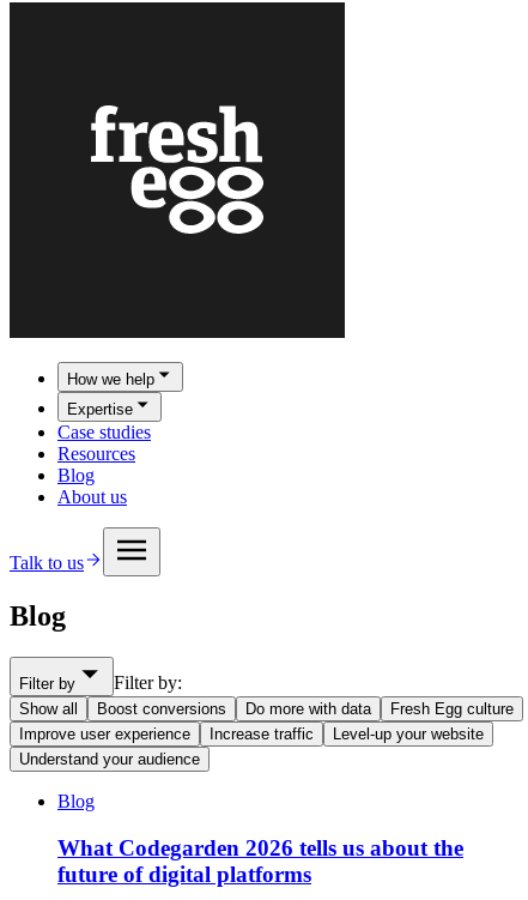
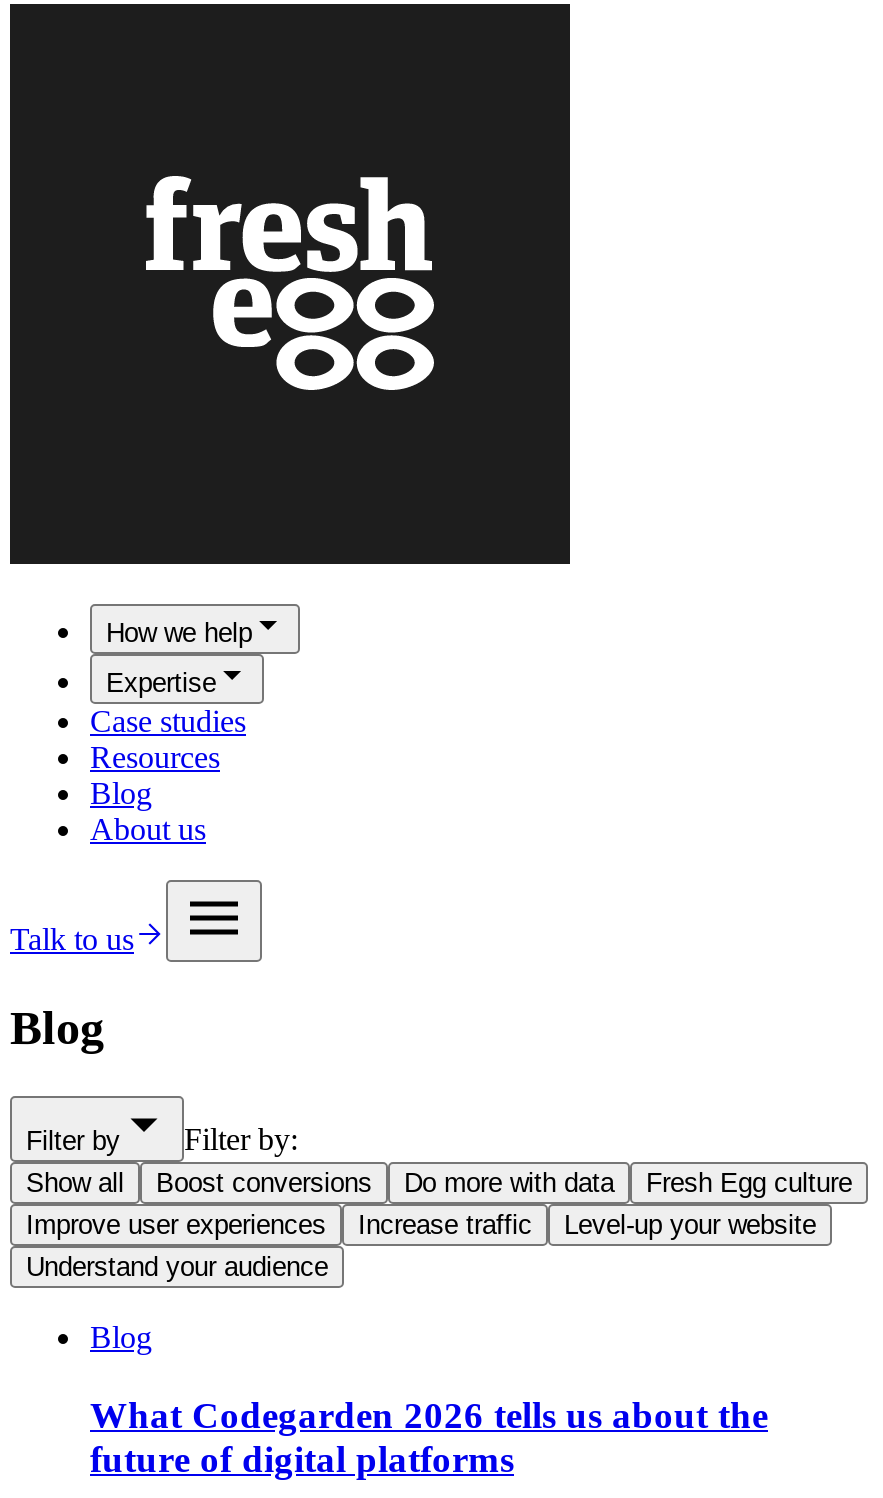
- Improve user experience
+ Improve user experiences
